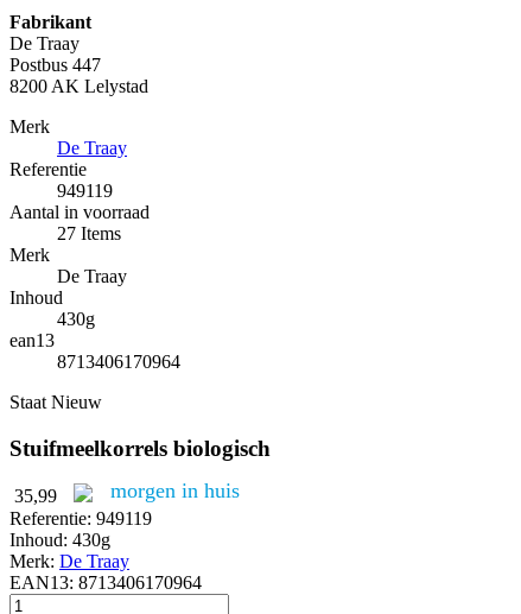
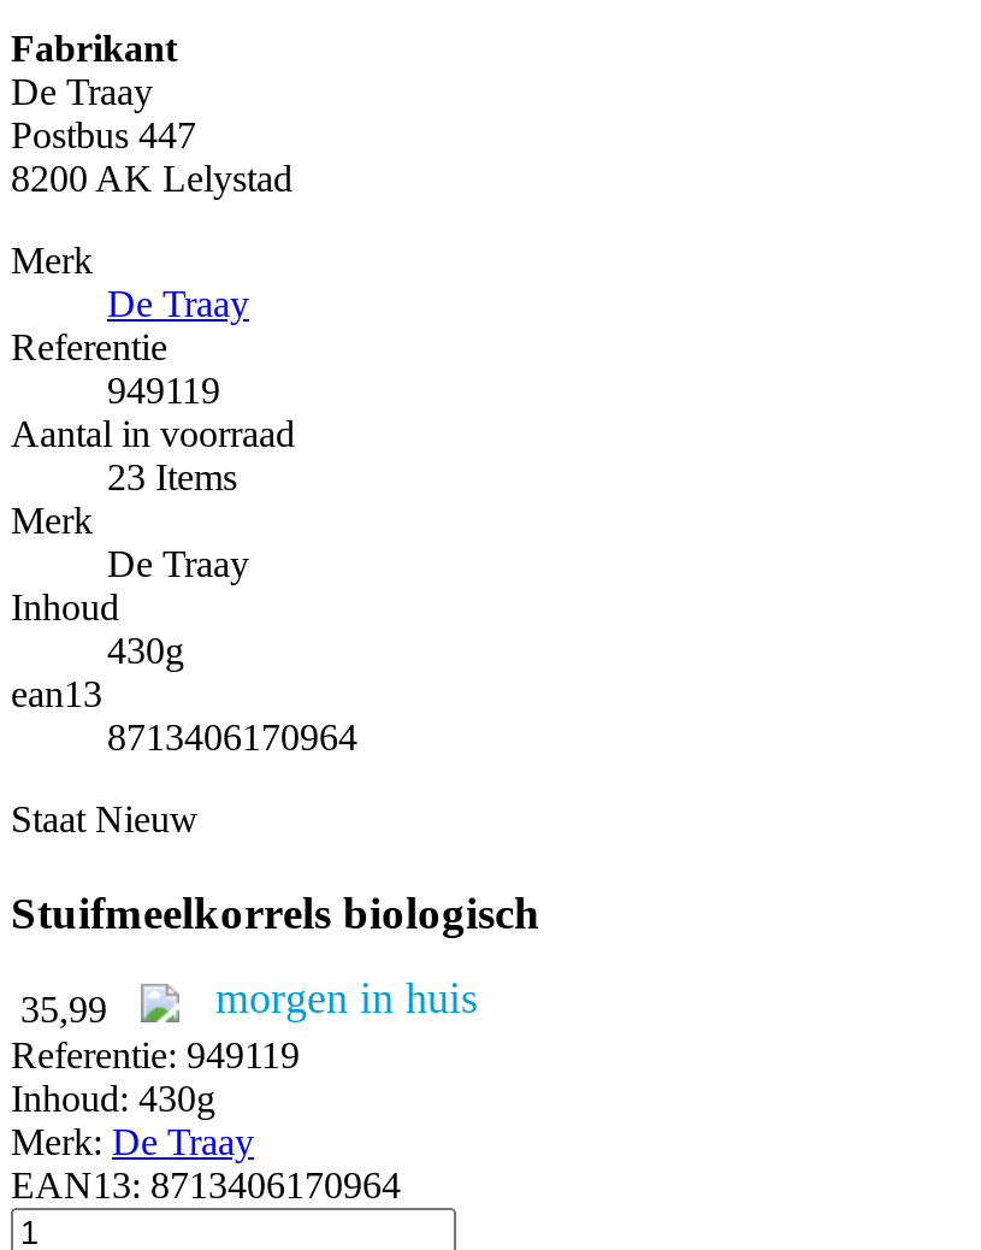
- 27 Items
+ 23 Items
